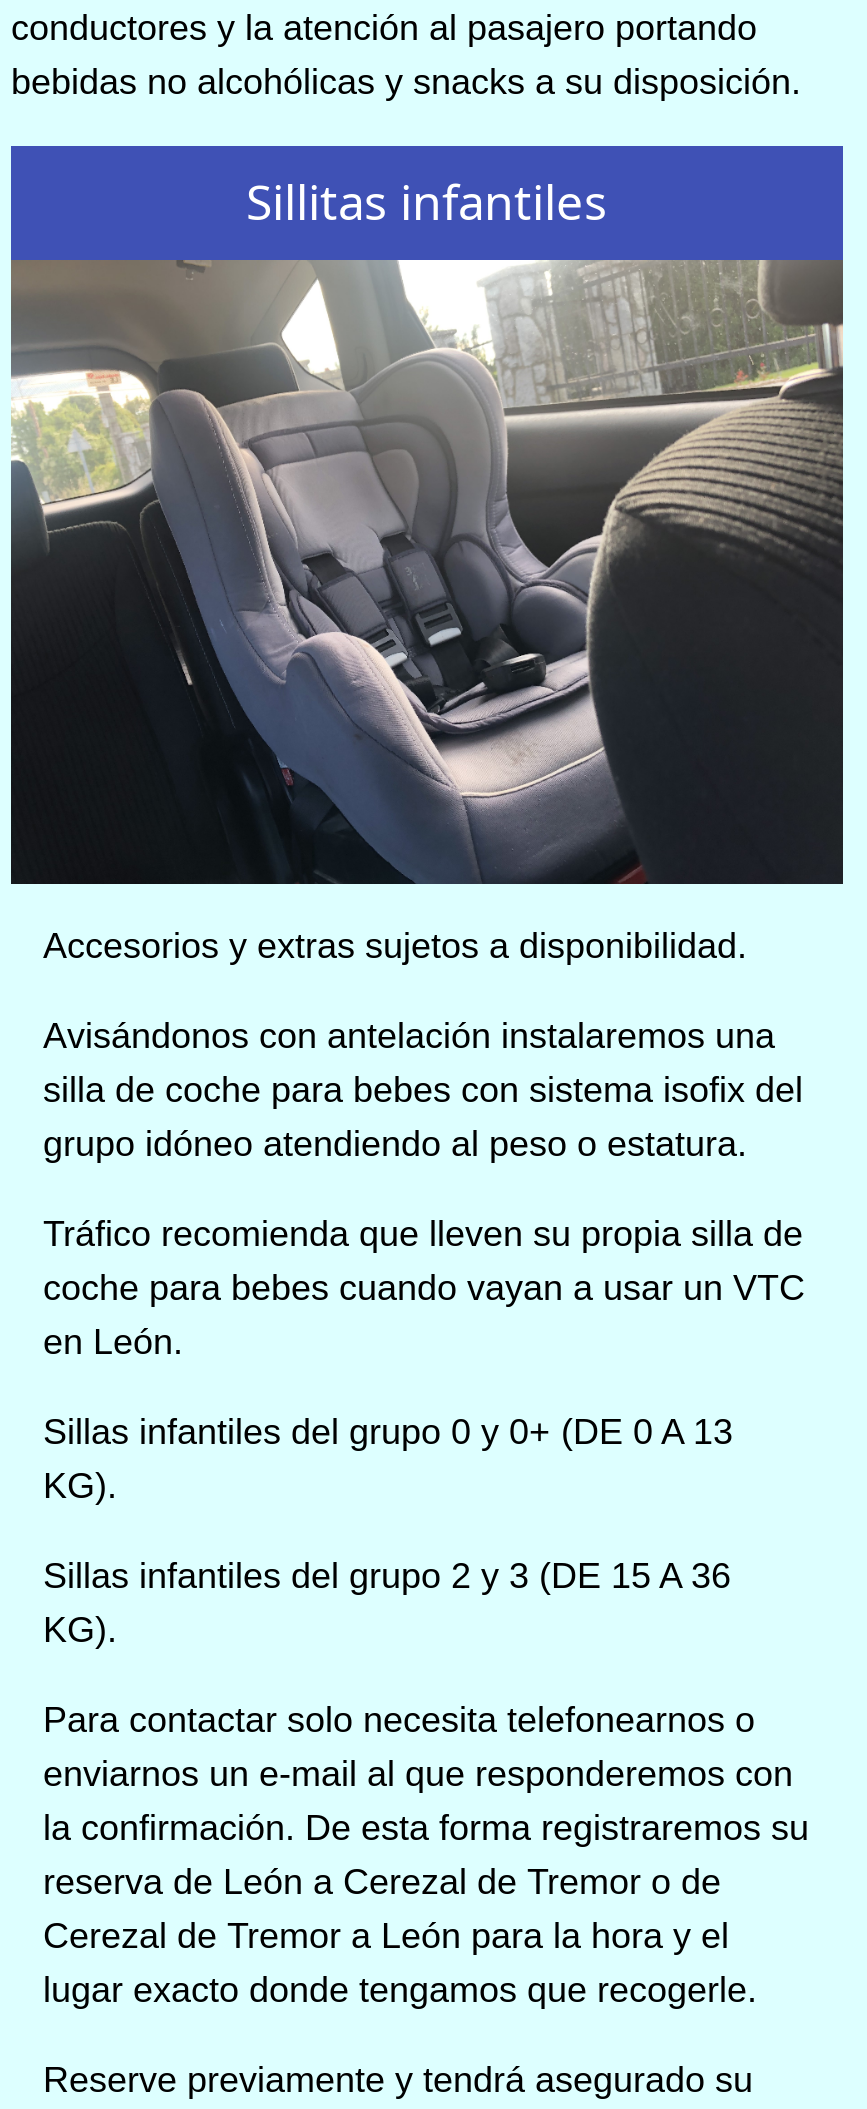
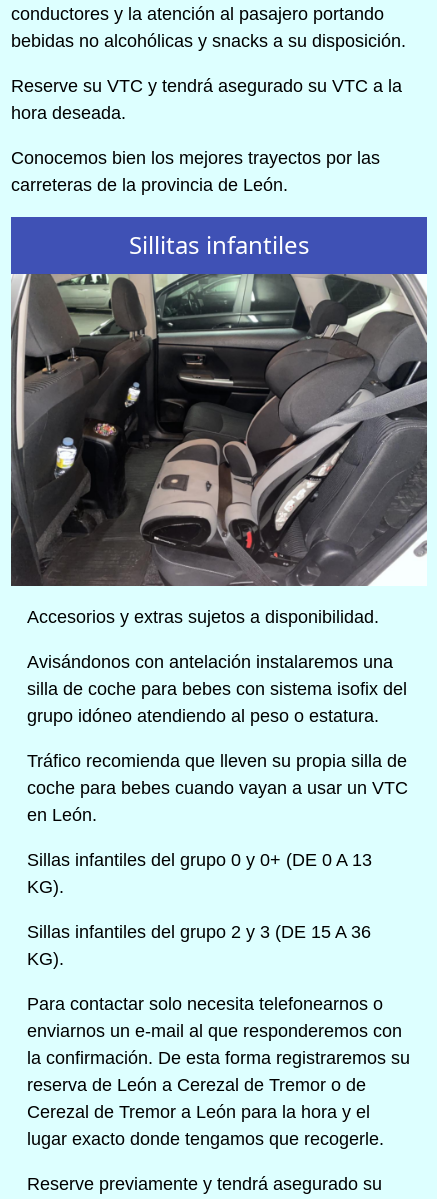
+ Reserve su VTC y tendrá asegurado su VTC a la
+ hora deseada.
+ Conocemos bien los mejores trayectos por las
+ carreteras de la provincia de León.

- [image]
+ [image]
